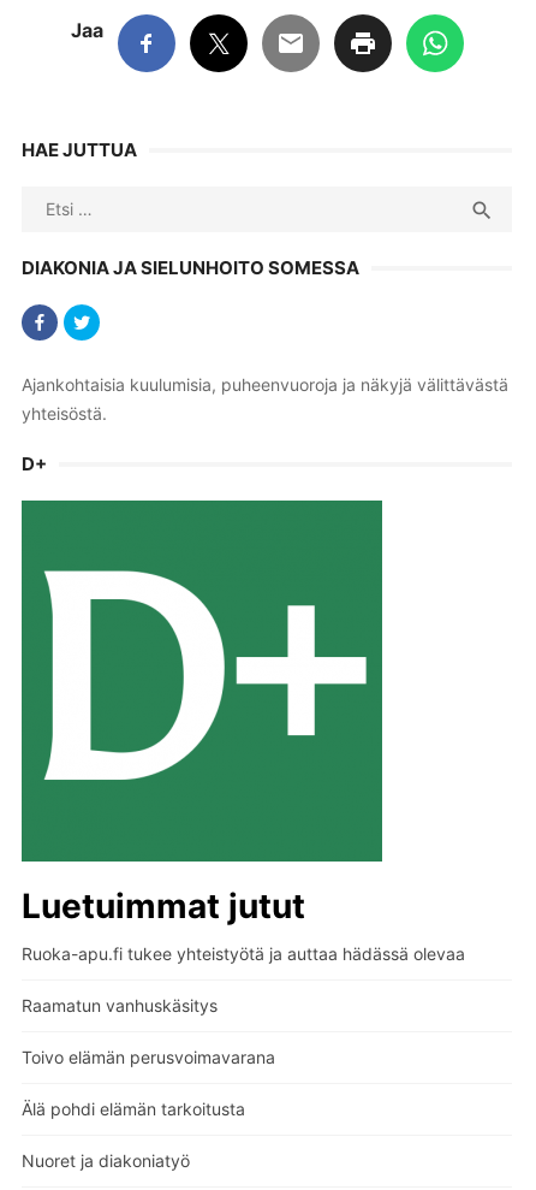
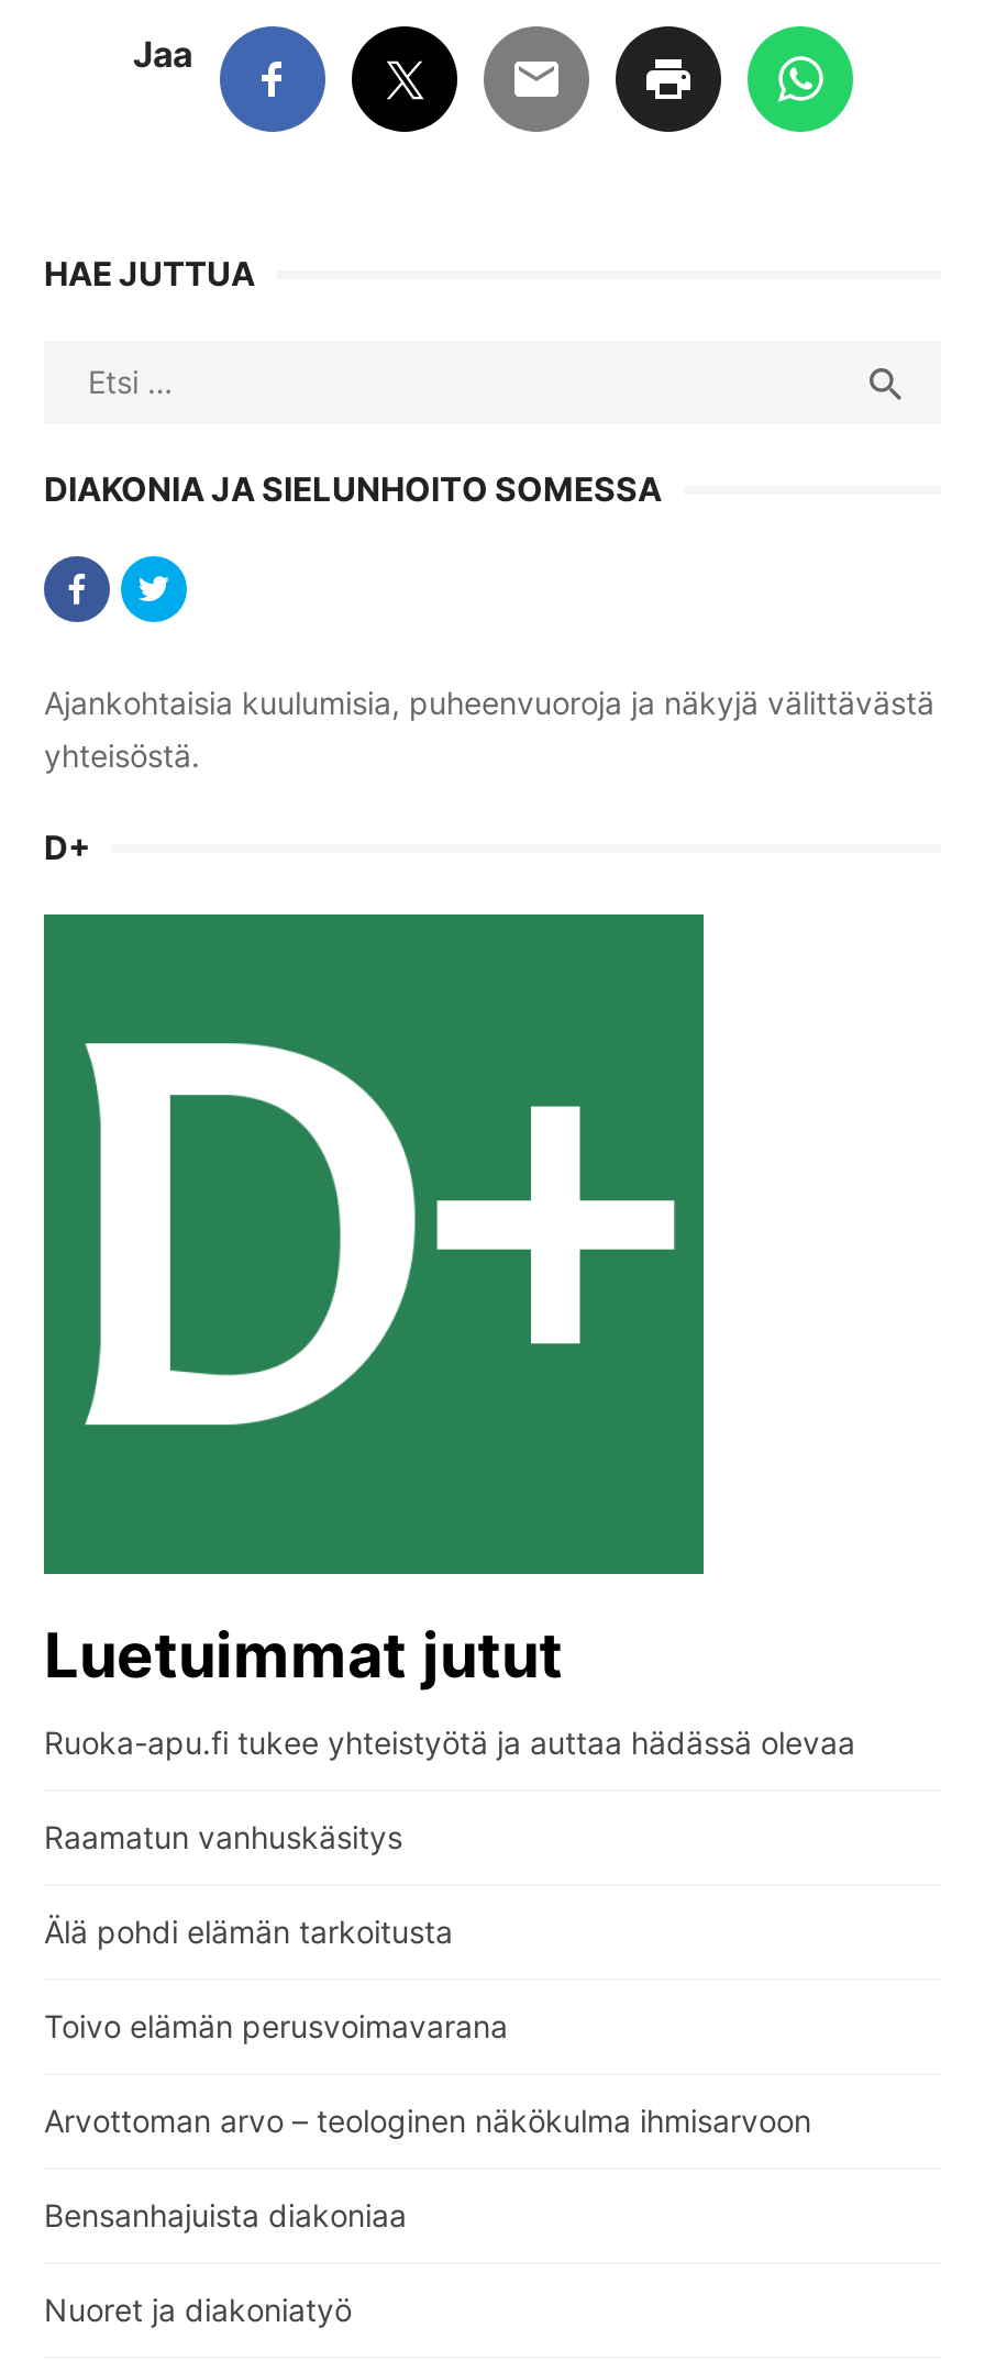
+ Arvottoman arvo – teologinen näkökulma ihmisarvoon
+ Bensanhajuista diakoniaa

moved up: Älä pohdi elämän tarkoitusta
